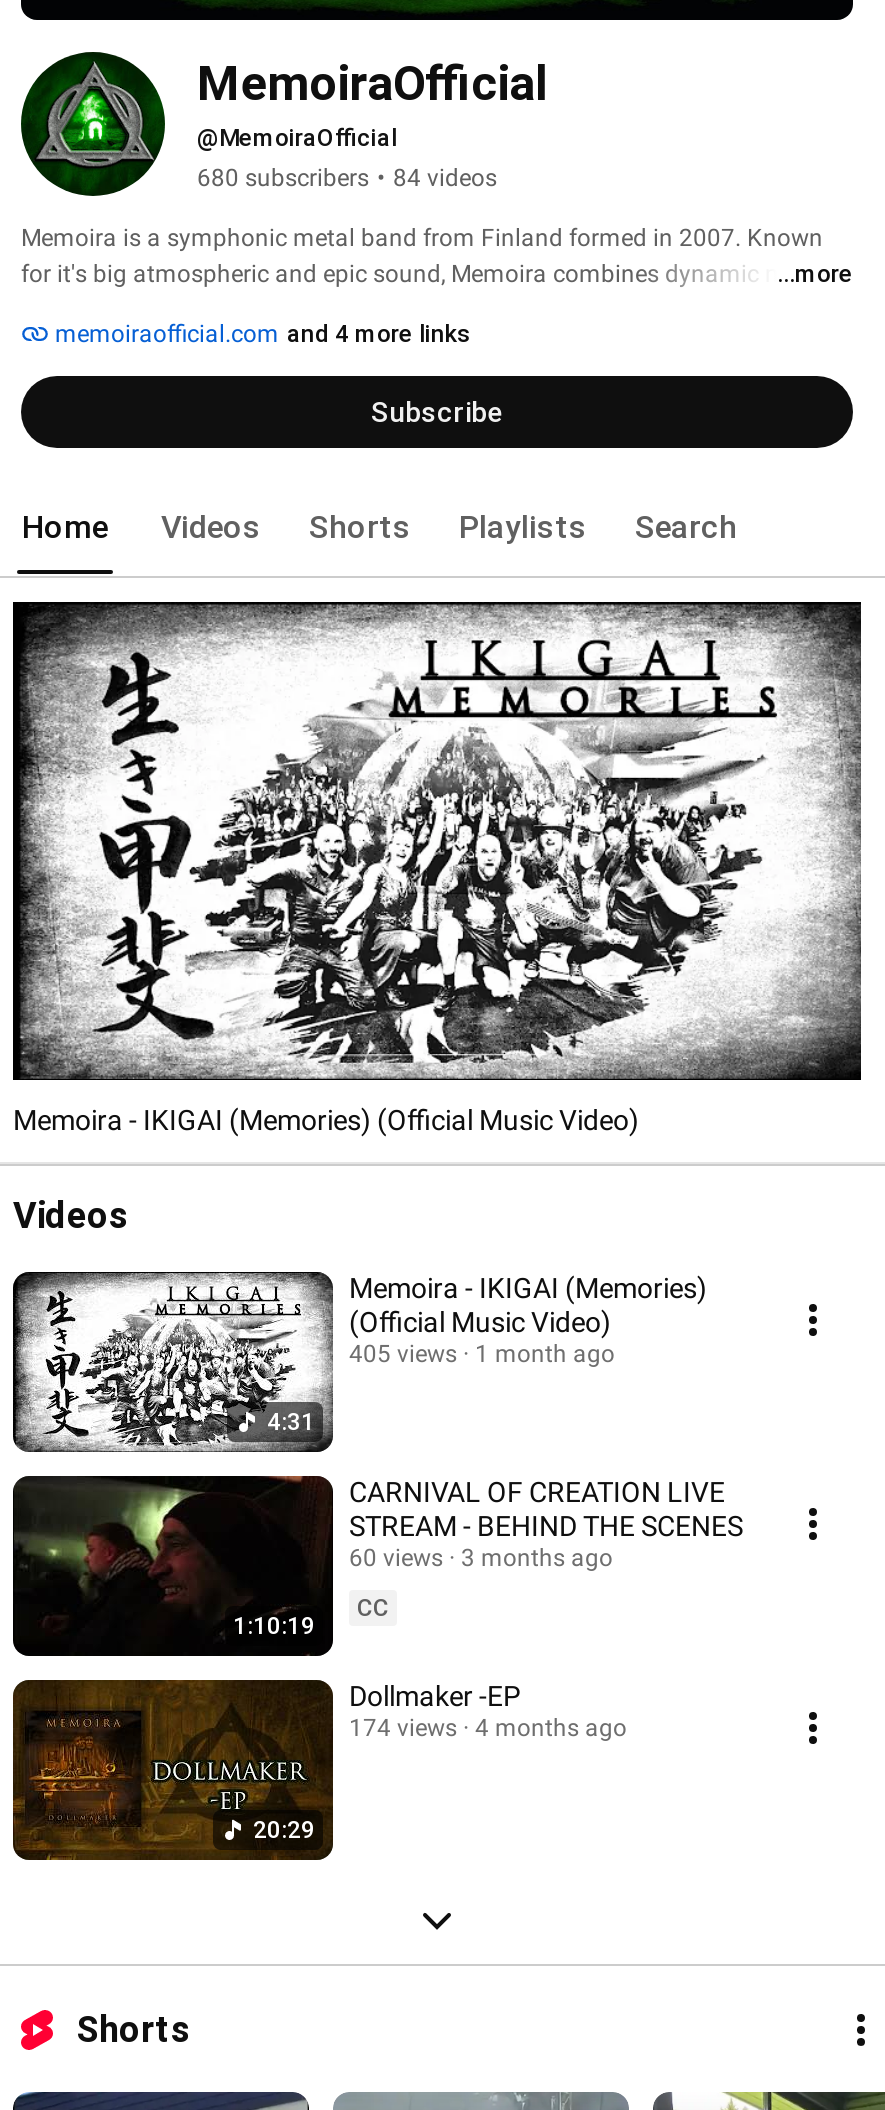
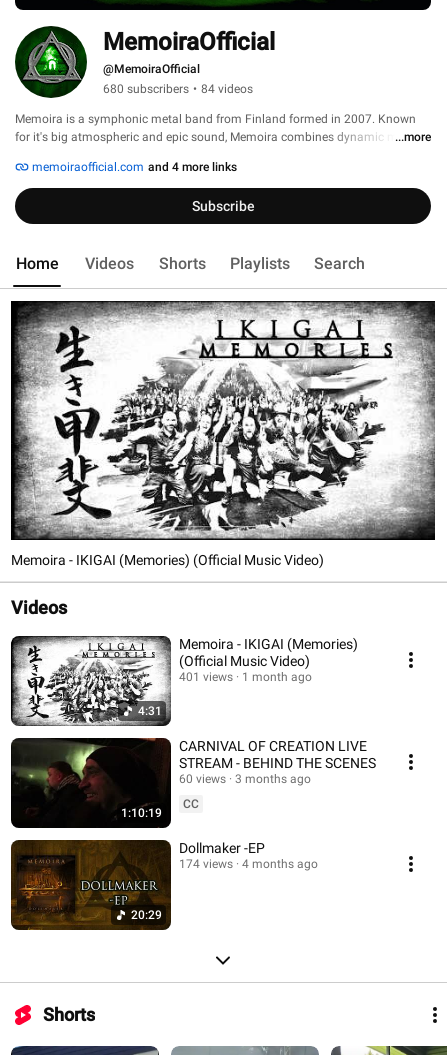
- 405 views 1 month ago
+ 401 views 1 month ago
